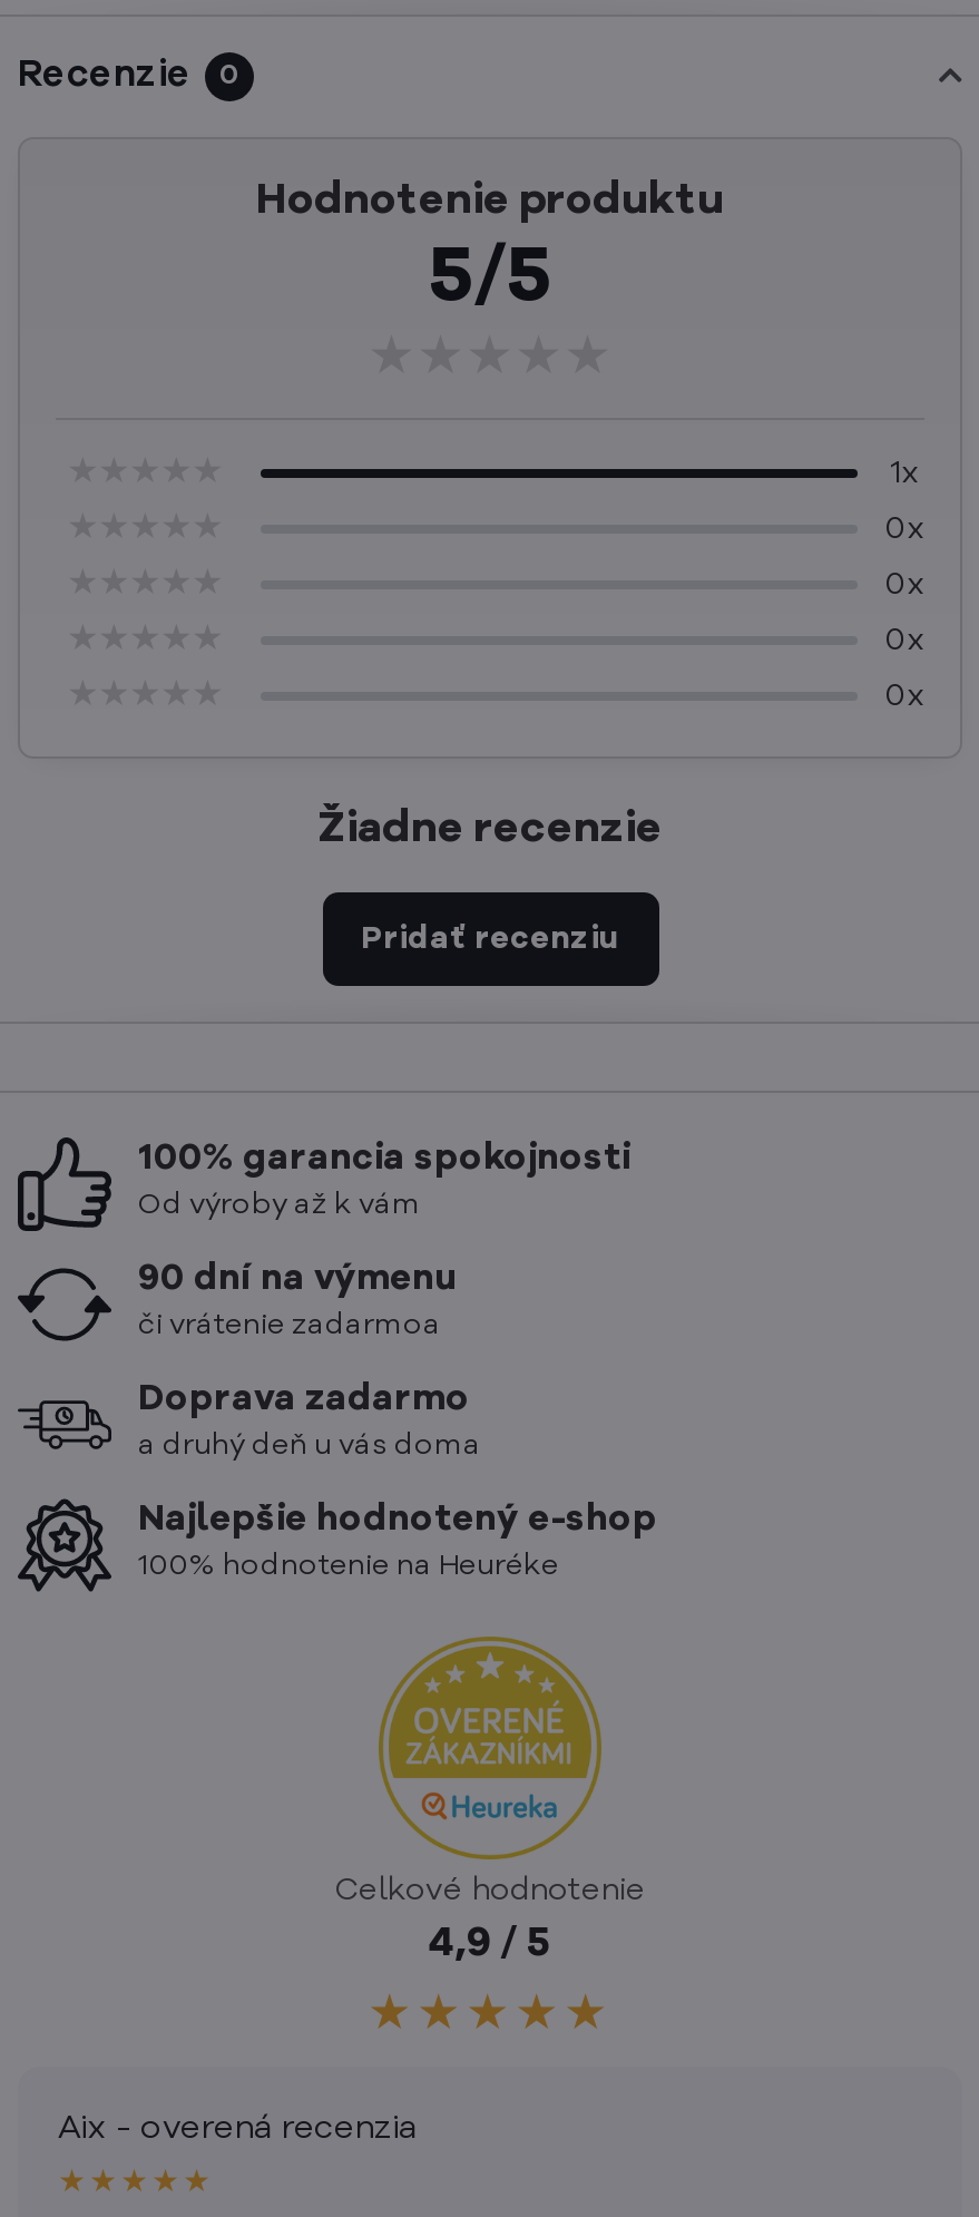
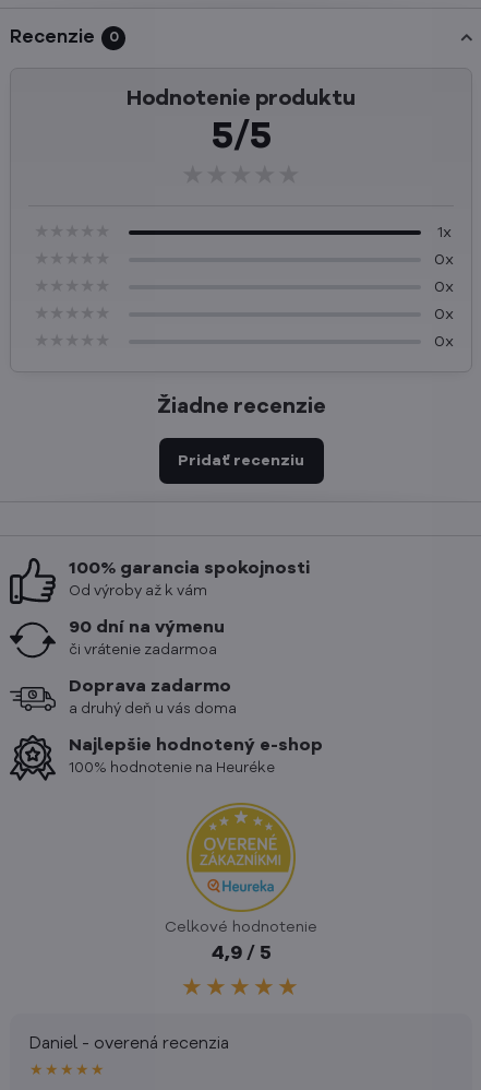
- Aix - overená recenzia
+ Daniel - overená recenzia
